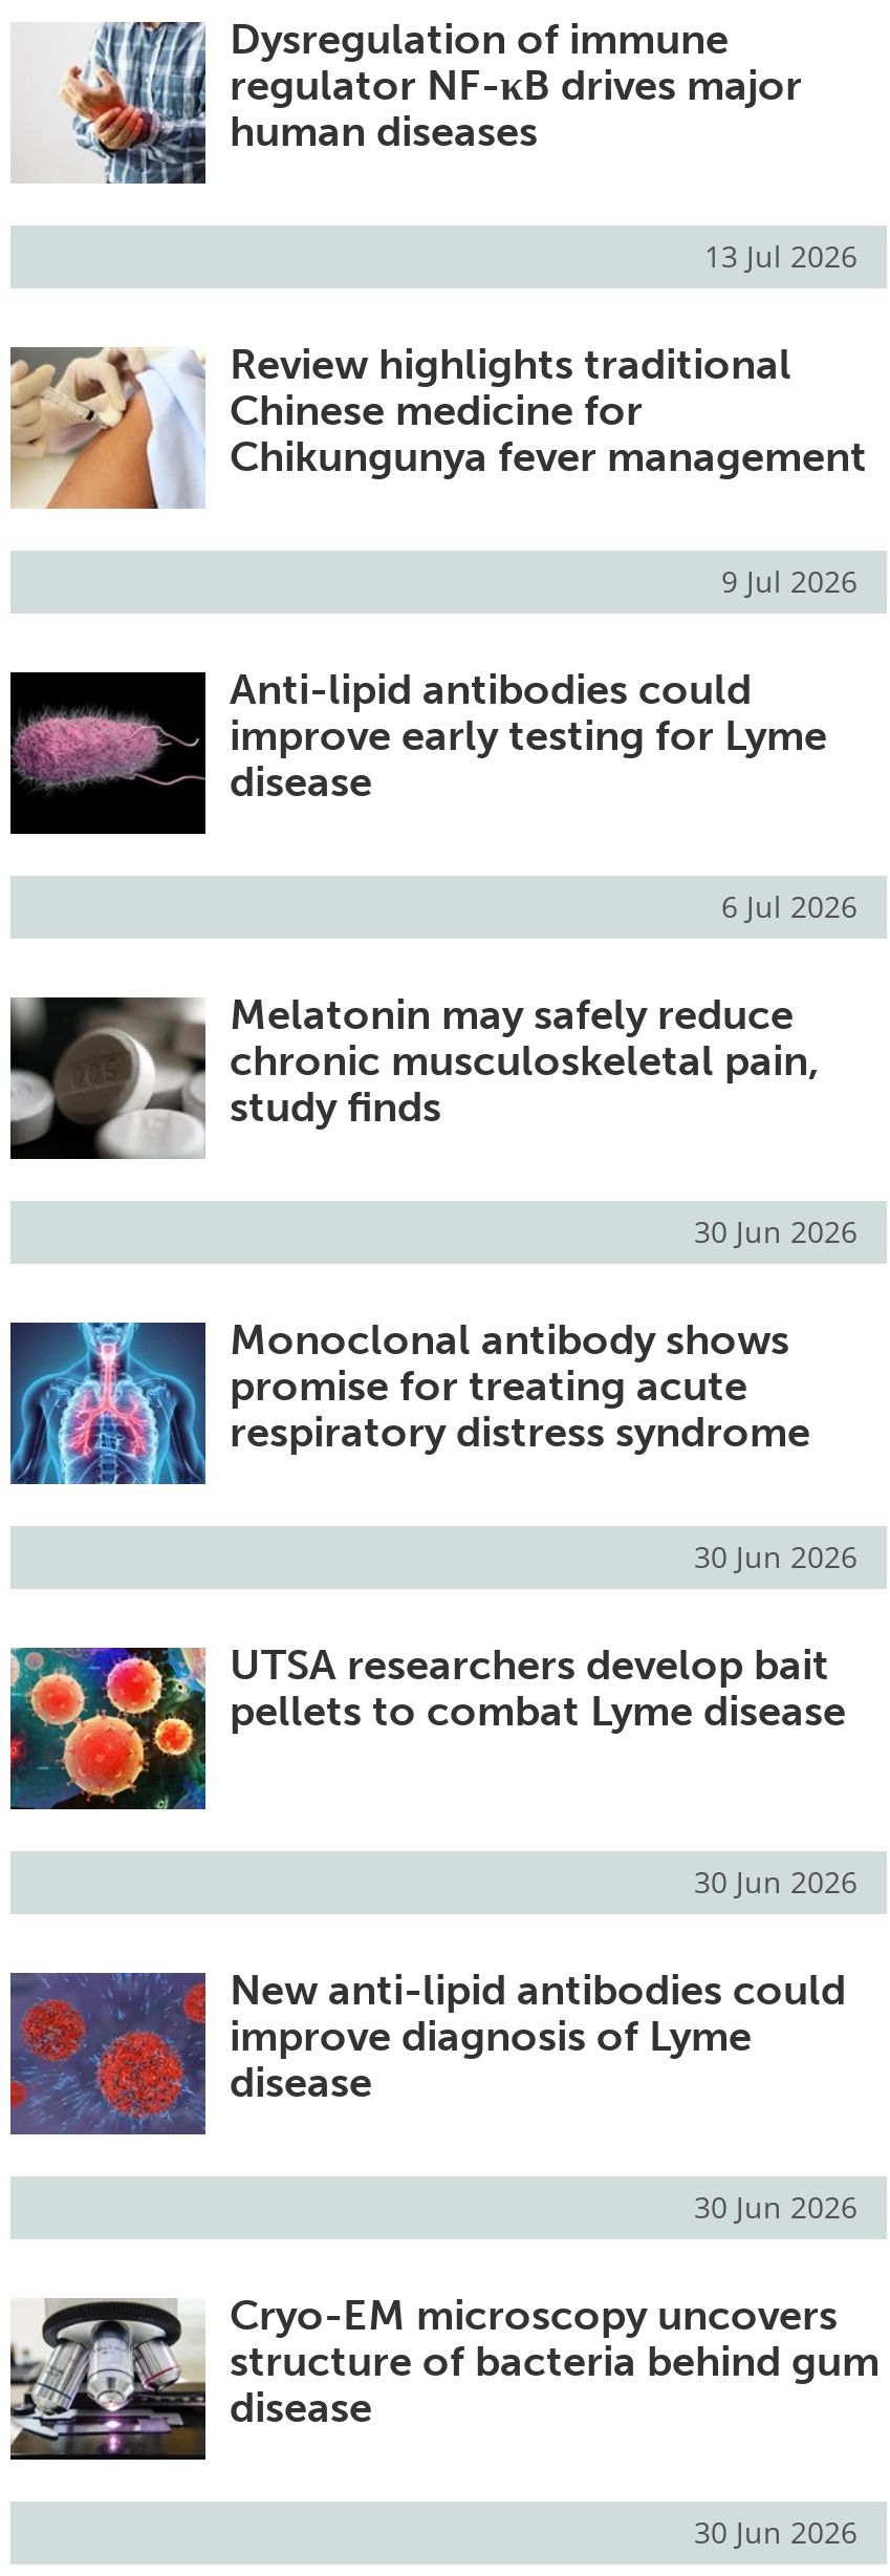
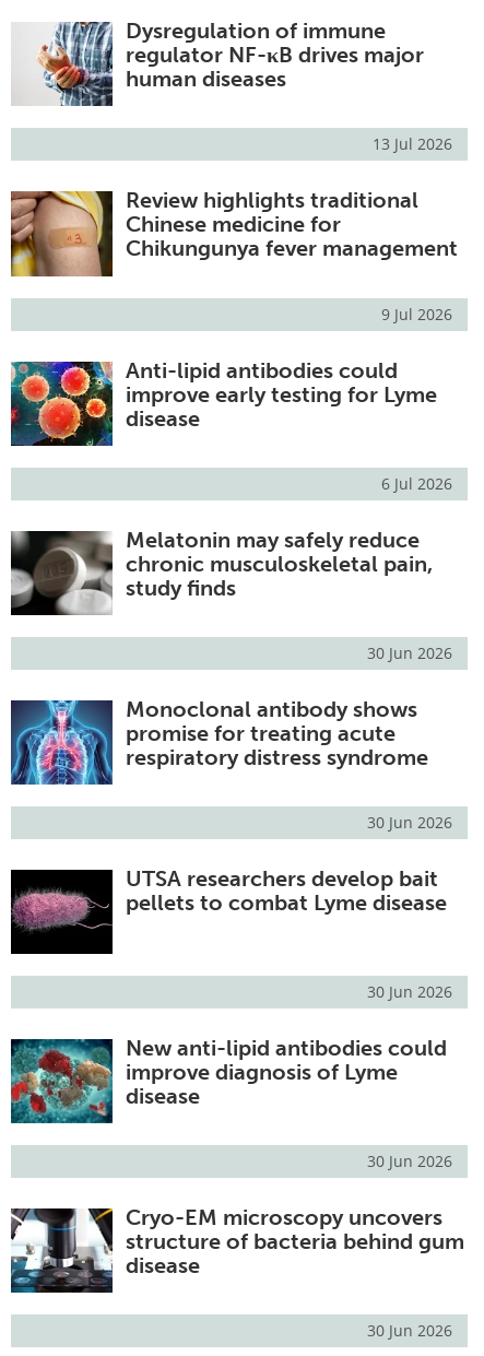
- [image]
+ [image]

moved down: [image]

moved up: [image]

- [image]
+ [image]

- [image]
+ [image]
